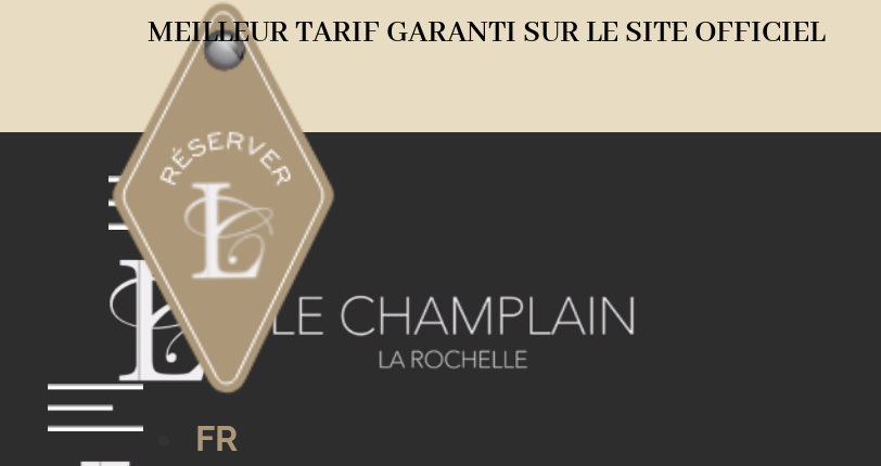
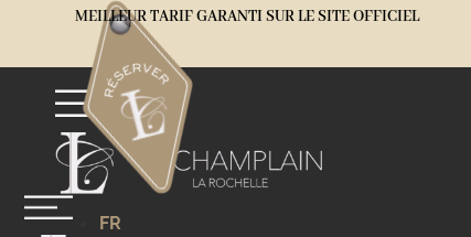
- [image]
+ [image]
